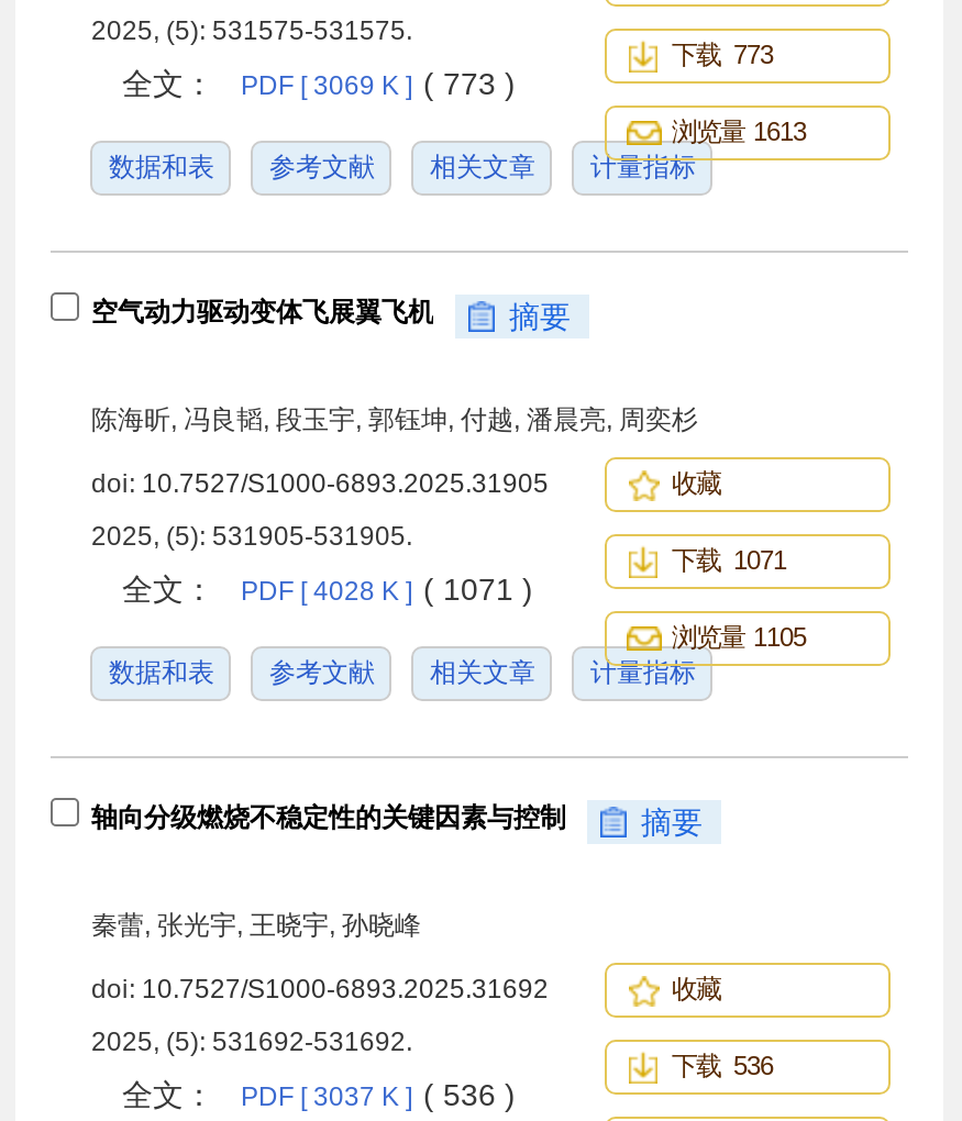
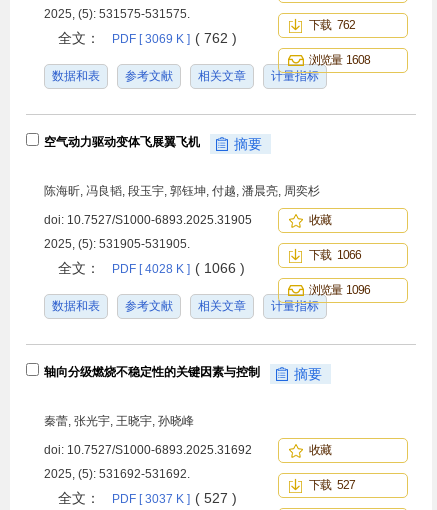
- 下载 773
+ 下载 762

- 全文： PDF [ 3069 K ] ( 773 )
+ 全文： PDF [ 3069 K ] ( 762 )

- 浏览量 1613
+ 浏览量 1608

- 下载 1071
+ 下载 1066

- 全文： PDF [ 4028 K ] ( 1071 )
+ 全文： PDF [ 4028 K ] ( 1066 )

- 浏览量 1105
+ 浏览量 1096

- 下载 536
+ 下载 527

- 全文： PDF [ 3037 K ] ( 536 )
+ 全文： PDF [ 3037 K ] ( 527 )
